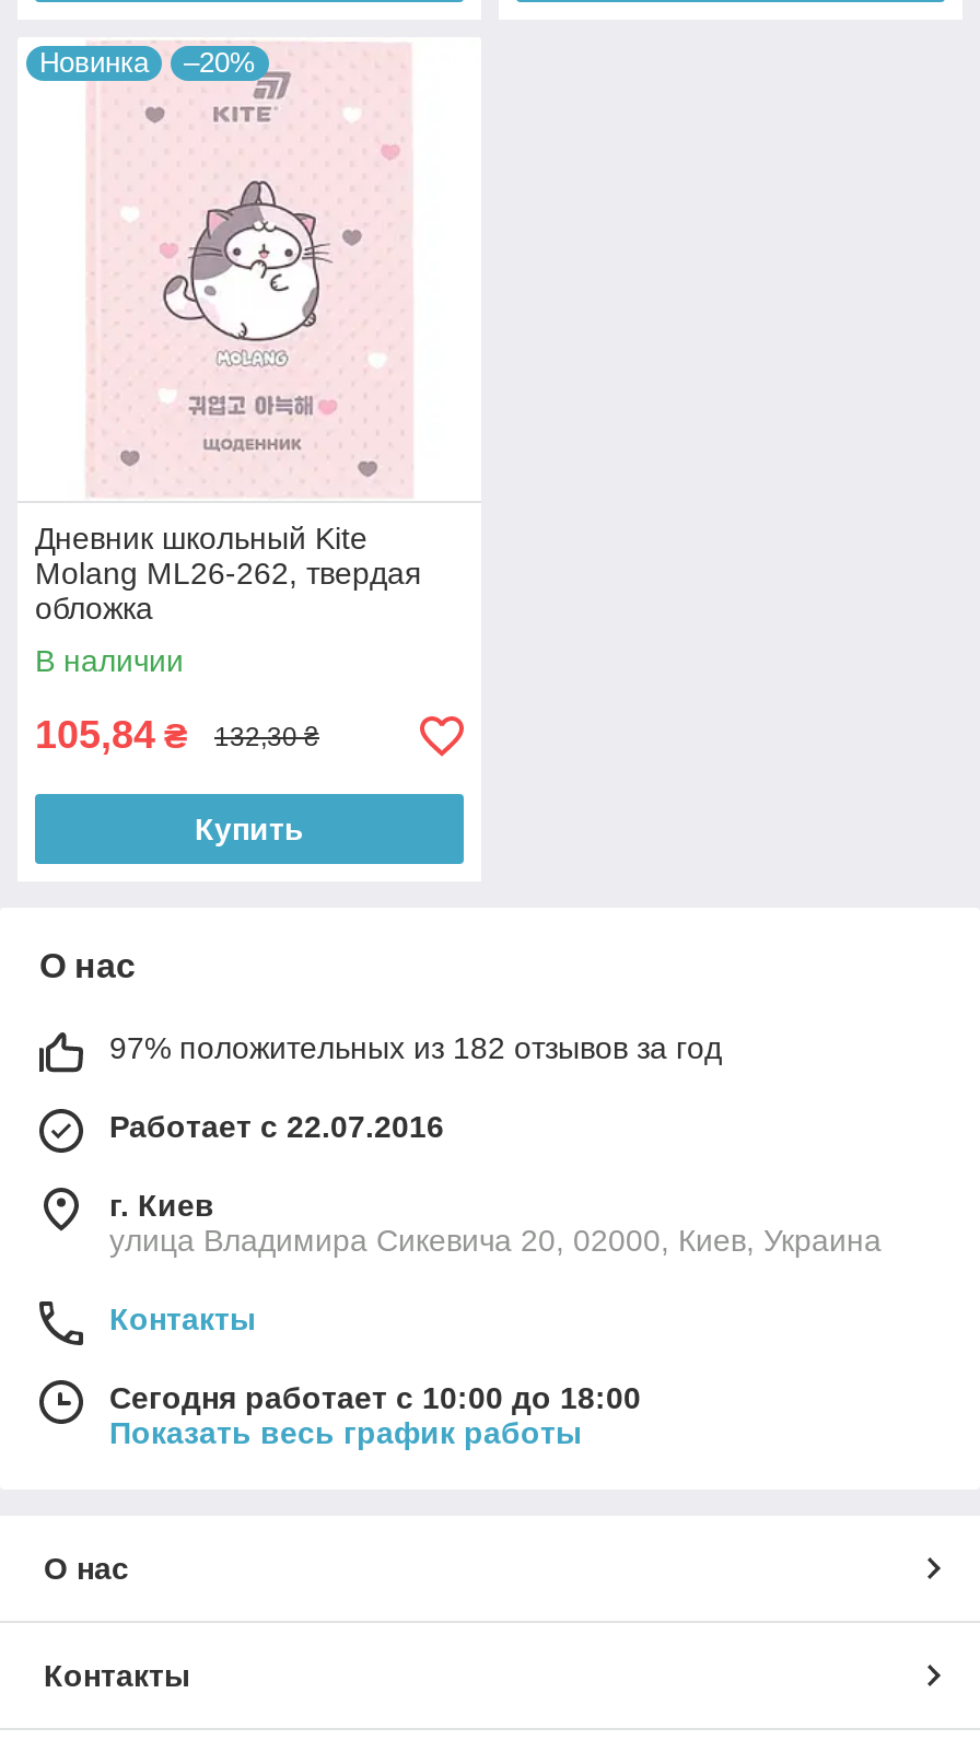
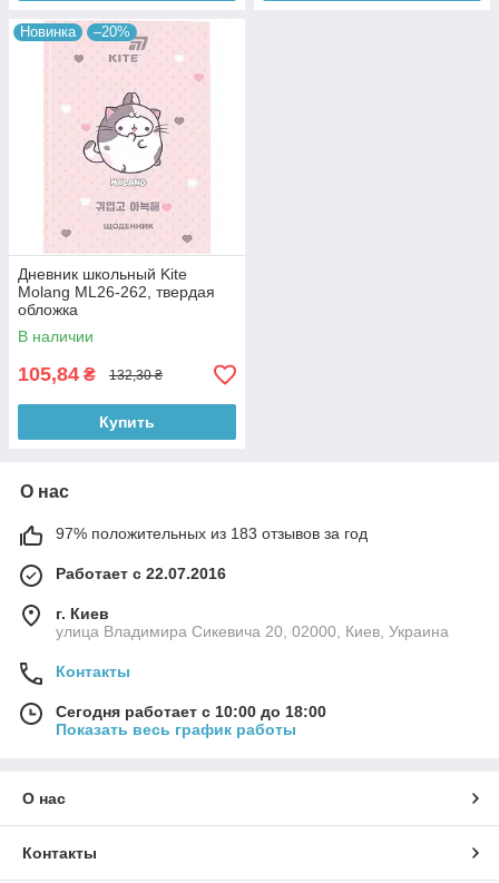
- 97% положительных из 182 отзывов за год
+ 97% положительных из 183 отзывов за год
